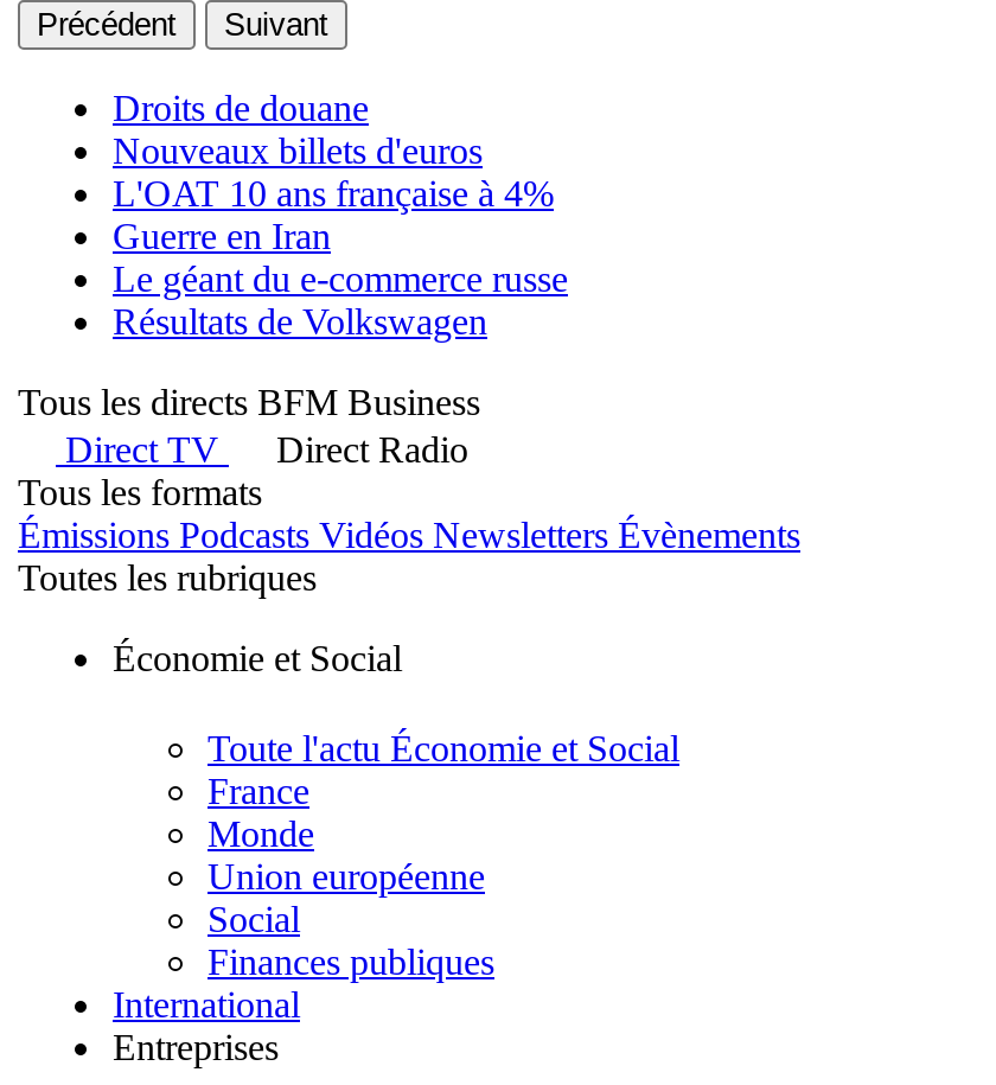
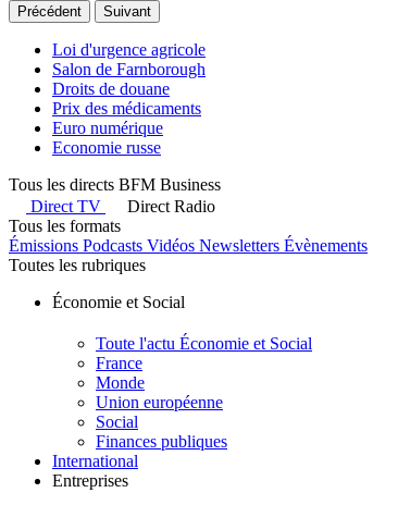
+ Loi d'urgence agricole
+ Salon de Farnborough

moved down: Droits de douane

- Nouveaux billets d'euros
- L'OAT 10 ans française à 4%
- Guerre en Iran
- Le géant du e-commerce russe
- Résultats de Volkswagen
+ Prix des médicaments
+ Euro numérique
+ Economie russe
